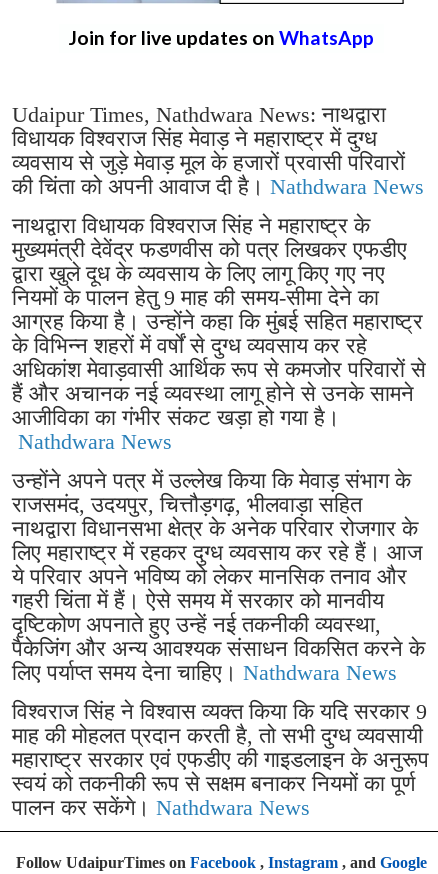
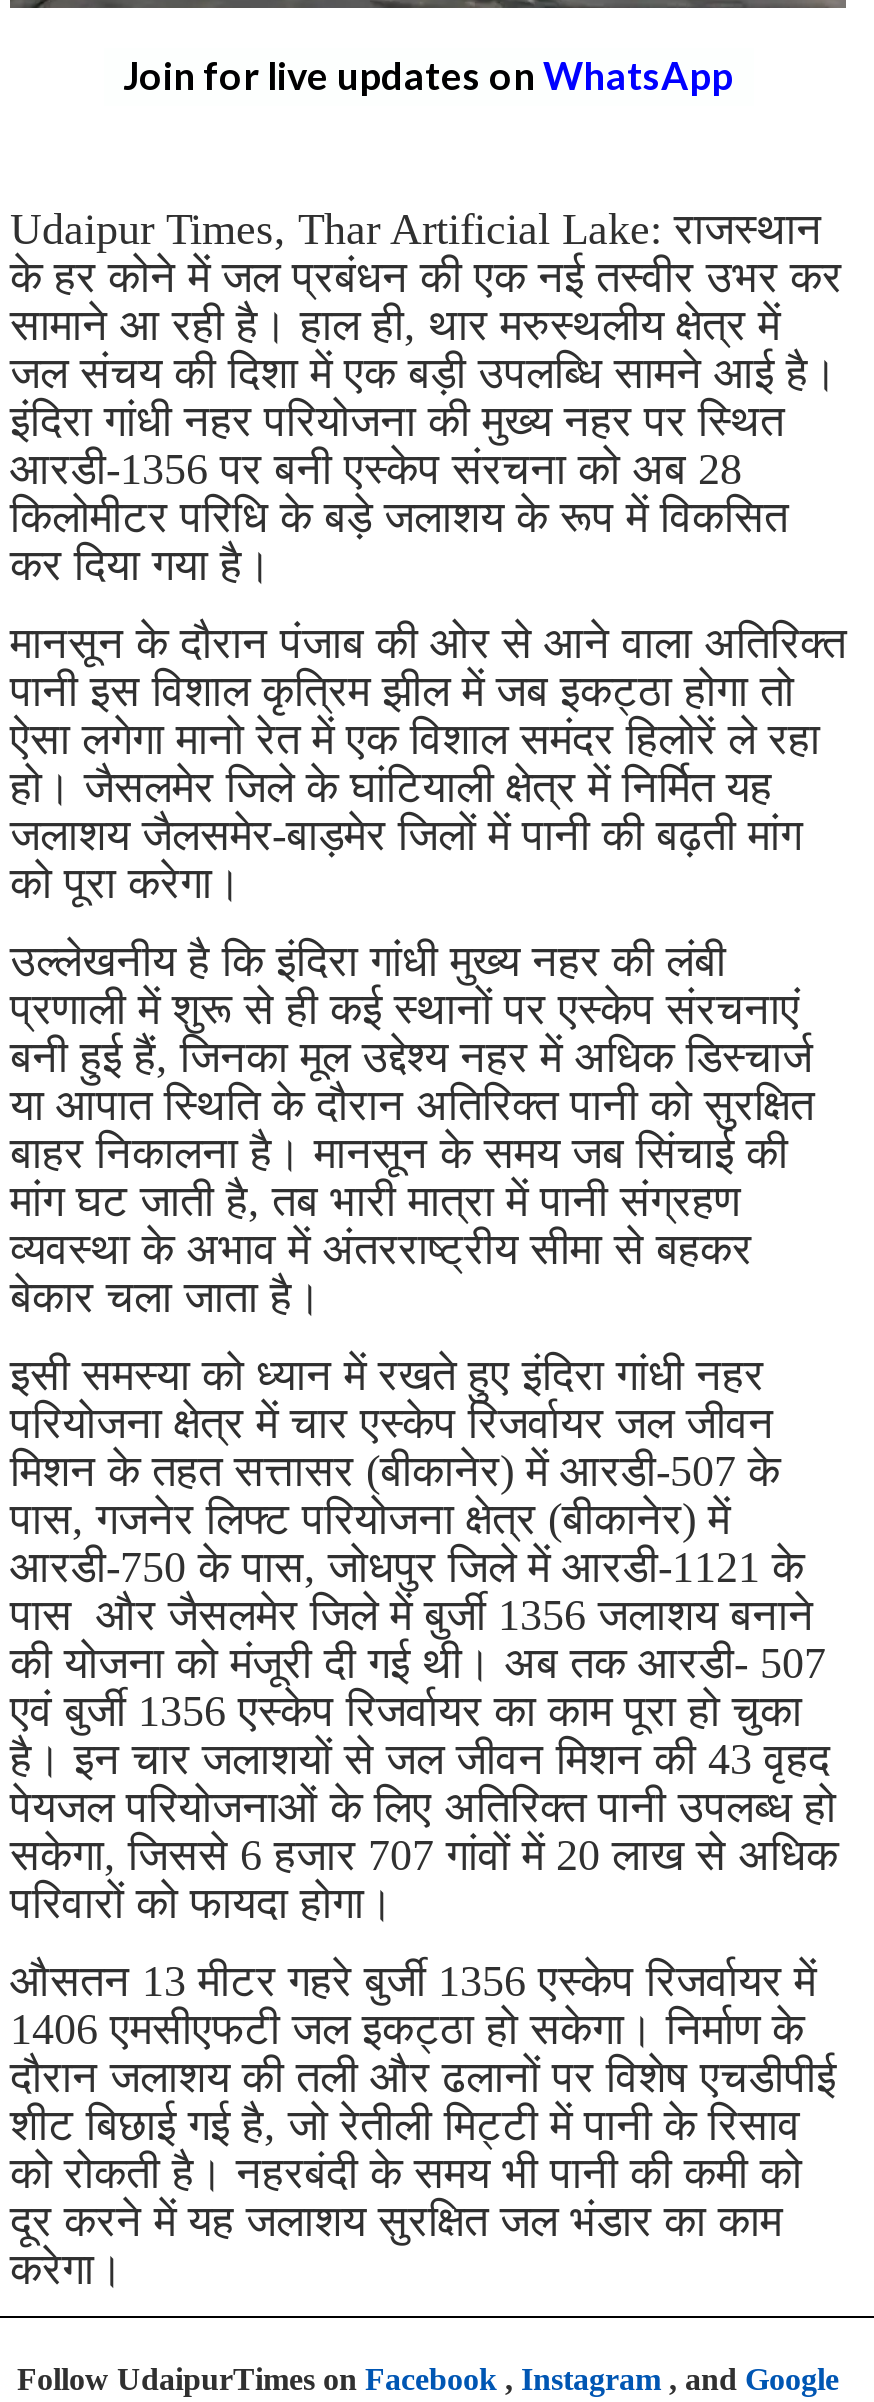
- Udaipur Times, Nathdwara News: नाथद्वारा
- विधायक विश्वराज सिंह मेवाड़ ने महाराष्ट्र में दुग्ध
- व्यवसाय से जुड़े मेवाड़ मूल के हजारों प्रवासी परिवारों
- की चिंता को अपनी आवाज दी है। Nathdwara News
- नाथद्वारा विधायक विश्वराज सिंह ने महाराष्ट्र के
- मुख्यमंत्री देवेंद्र फडणवीस को पत्र लिखकर एफडीए
- द्वारा खुले दूध के व्यवसाय के लिए लागू किए गए नए
- नियमों के पालन हेतु 9 माह की समय-सीमा देने का
- आग्रह किया है। उन्होंने कहा कि मुंबई सहित महाराष्ट्र
- के विभिन्न शहरों में वर्षों से दुग्ध व्यवसाय कर रहे
- अधिकांश मेवाड़वासी आर्थिक रूप से कमजोर परिवारों से
- हैं और अचानक नई व्यवस्था लागू होने से उनके सामने
- आजीविका का गंभीर संकट खड़ा हो गया है।
- Nathdwara News
- उन्होंने अपने पत्र में उल्लेख किया कि मेवाड़ संभाग के
- राजसमंद, उदयपुर, चित्तौड़गढ़, भीलवाड़ा सहित
- नाथद्वारा विधानसभा क्षेत्र के अनेक परिवार रोजगार के
- लिए महाराष्ट्र में रहकर दुग्ध व्यवसाय कर रहे हैं। आज
- ये परिवार अपने भविष्य को लेकर मानसिक तनाव और
- गहरी चिंता में हैं। ऐसे समय में सरकार को मानवीय
- दृष्टिकोण अपनाते हुए उन्हें नई तकनीकी व्यवस्था,
- पैकेजिंग और अन्य आवश्यक संसाधन विकसित करने के
- लिए पर्याप्त समय देना चाहिए। Nathdwara News
- विश्वराज सिंह ने विश्वास व्यक्त किया कि यदि सरकार 9
- माह की मोहलत प्रदान करती है, तो सभी दुग्ध व्यवसायी
- महाराष्ट्र सरकार एवं एफडीए की गाइडलाइन के अनुरूप
- स्वयं को तकनीकी रूप से सक्षम बनाकर नियमों का पूर्ण
- पालन कर सकेंगे। Nathdwara News
+ Udaipur Times, Thar Artificial Lake: राजस्थान
+ के हर कोने में जल प्रबंधन की एक नई तस्वीर उभर कर
+ सामाने आ रही है। हाल ही, थार मरुस्थलीय क्षेत्र में
+ जल संचय की दिशा में एक बड़ी उपलब्धि सामने आई है।
+ इंदिरा गांधी नहर परियोजना की मुख्य नहर पर स्थित
+ आरडी-1356 पर बनी एस्केप संरचना को अब 28
+ किलोमीटर परिधि के बड़े जलाशय के रूप में विकसित
+ कर दिया गया है।
+ मानसून के दौरान पंजाब की ओर से आने वाला अतिरिक्त
+ पानी इस विशाल कृत्रिम झील में जब इकट्ठा होगा तो
+ ऐसा लगेगा मानो रेत में एक विशाल समंदर हिलोरें ले रहा
+ हो। जैसलमेर जिले के घांटियाली क्षेत्र में निर्मित यह
+ जलाशय जैलसमेर-बाड़मेर जिलों में पानी की बढ़ती मांग
+ को पूरा करेगा।
+ उल्लेखनीय है कि इंदिरा गांधी मुख्य नहर की लंबी
+ प्रणाली में शुरू से ही कई स्थानों पर एस्केप संरचनाएं
+ बनी हुई हैं, जिनका मूल उद्देश्य नहर में अधिक डिस्चार्ज
+ या आपात स्थिति के दौरान अतिरिक्त पानी को सुरक्षित
+ बाहर निकालना है। मानसून के समय जब सिंचाई की
+ मांग घट जाती है, तब भारी मात्रा में पानी संग्रहण
+ व्यवस्था के अभाव में अंतरराष्ट्रीय सीमा से बहकर
+ बेकार चला जाता है।
+ इसी समस्या को ध्यान में रखते हुए इंदिरा गांधी नहर
+ परियोजना क्षेत्र में चार एस्केप रिजर्वायर जल जीवन
+ मिशन के तहत सत्तासर (बीकानेर) में आरडी-507 के
+ पास, गजनेर लिफ्ट परियोजना क्षेत्र (बीकानेर) में
+ आरडी-750 के पास, जोधपुर जिले में आरडी-1121 के
+ पास और जैसलमेर जिले में बुर्जी 1356 जलाशय बनाने
+ की योजना को मंजूरी दी गई थी। अब तक आरडी- 507
+ एवं बुर्जी 1356 एस्केप रिजर्वायर का काम पूरा हो चुका
+ है। इन चार जलाशयों से जल जीवन मिशन की 43 वृहद
+ पेयजल परियोजनाओं के लिए अतिरिक्त पानी उपलब्ध हो
+ सकेगा, जिससे 6 हजार 707 गांवों में 20 लाख से अधिक
+ परिवारों को फायदा होगा।
+ औसतन 13 मीटर गहरे बुर्जी 1356 एस्केप रिजर्वायर में
+ 1406 एमसीएफटी जल इकट्ठा हो सकेगा। निर्माण के
+ दौरान जलाशय की तली और ढलानों पर विशेष एचडीपीई
+ शीट बिछाई गई है, जो रेतीली मिट्टी में पानी के रिसाव
+ को रोकती है। नहरबंदी के समय भी पानी की कमी को
+ दूर करने में यह जलाशय सुरक्षित जल भंडार का काम
+ करेगा।
